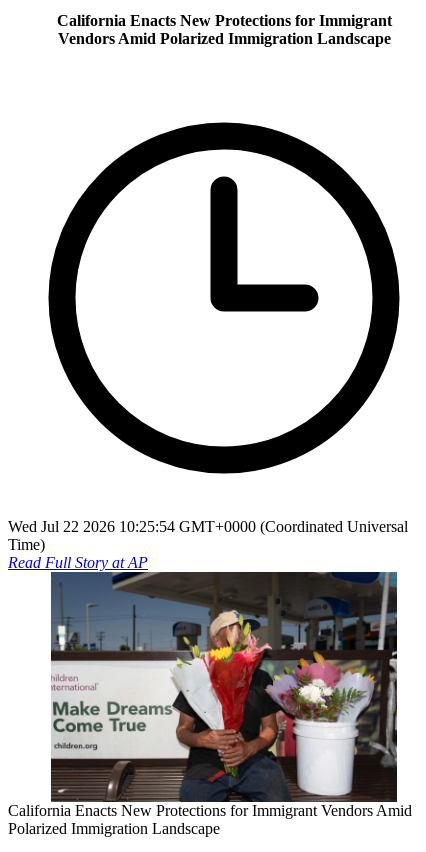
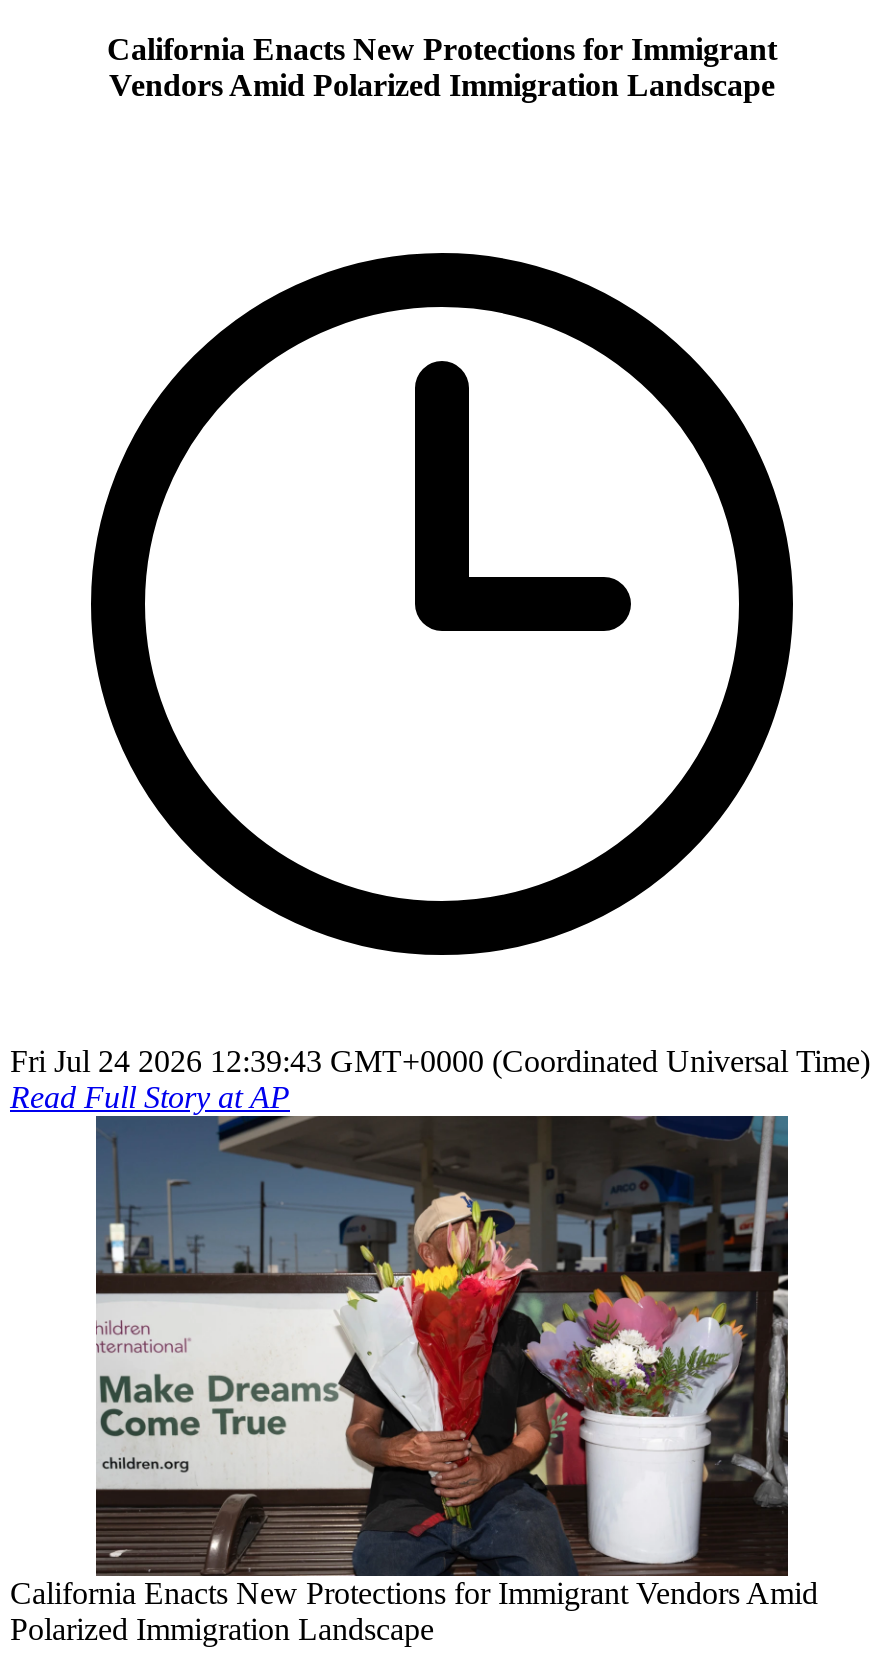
- Wed Jul 22 2026 10:25:54 GMT+0000 (Coordinated Universal
- Time)
+ Fri Jul 24 2026 12:39:43 GMT+0000 (Coordinated Universal Time)
